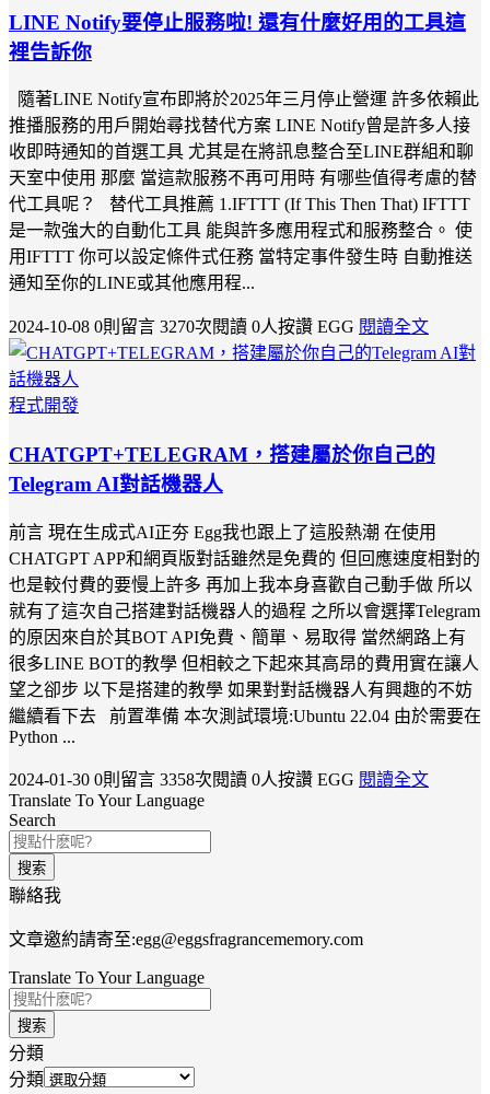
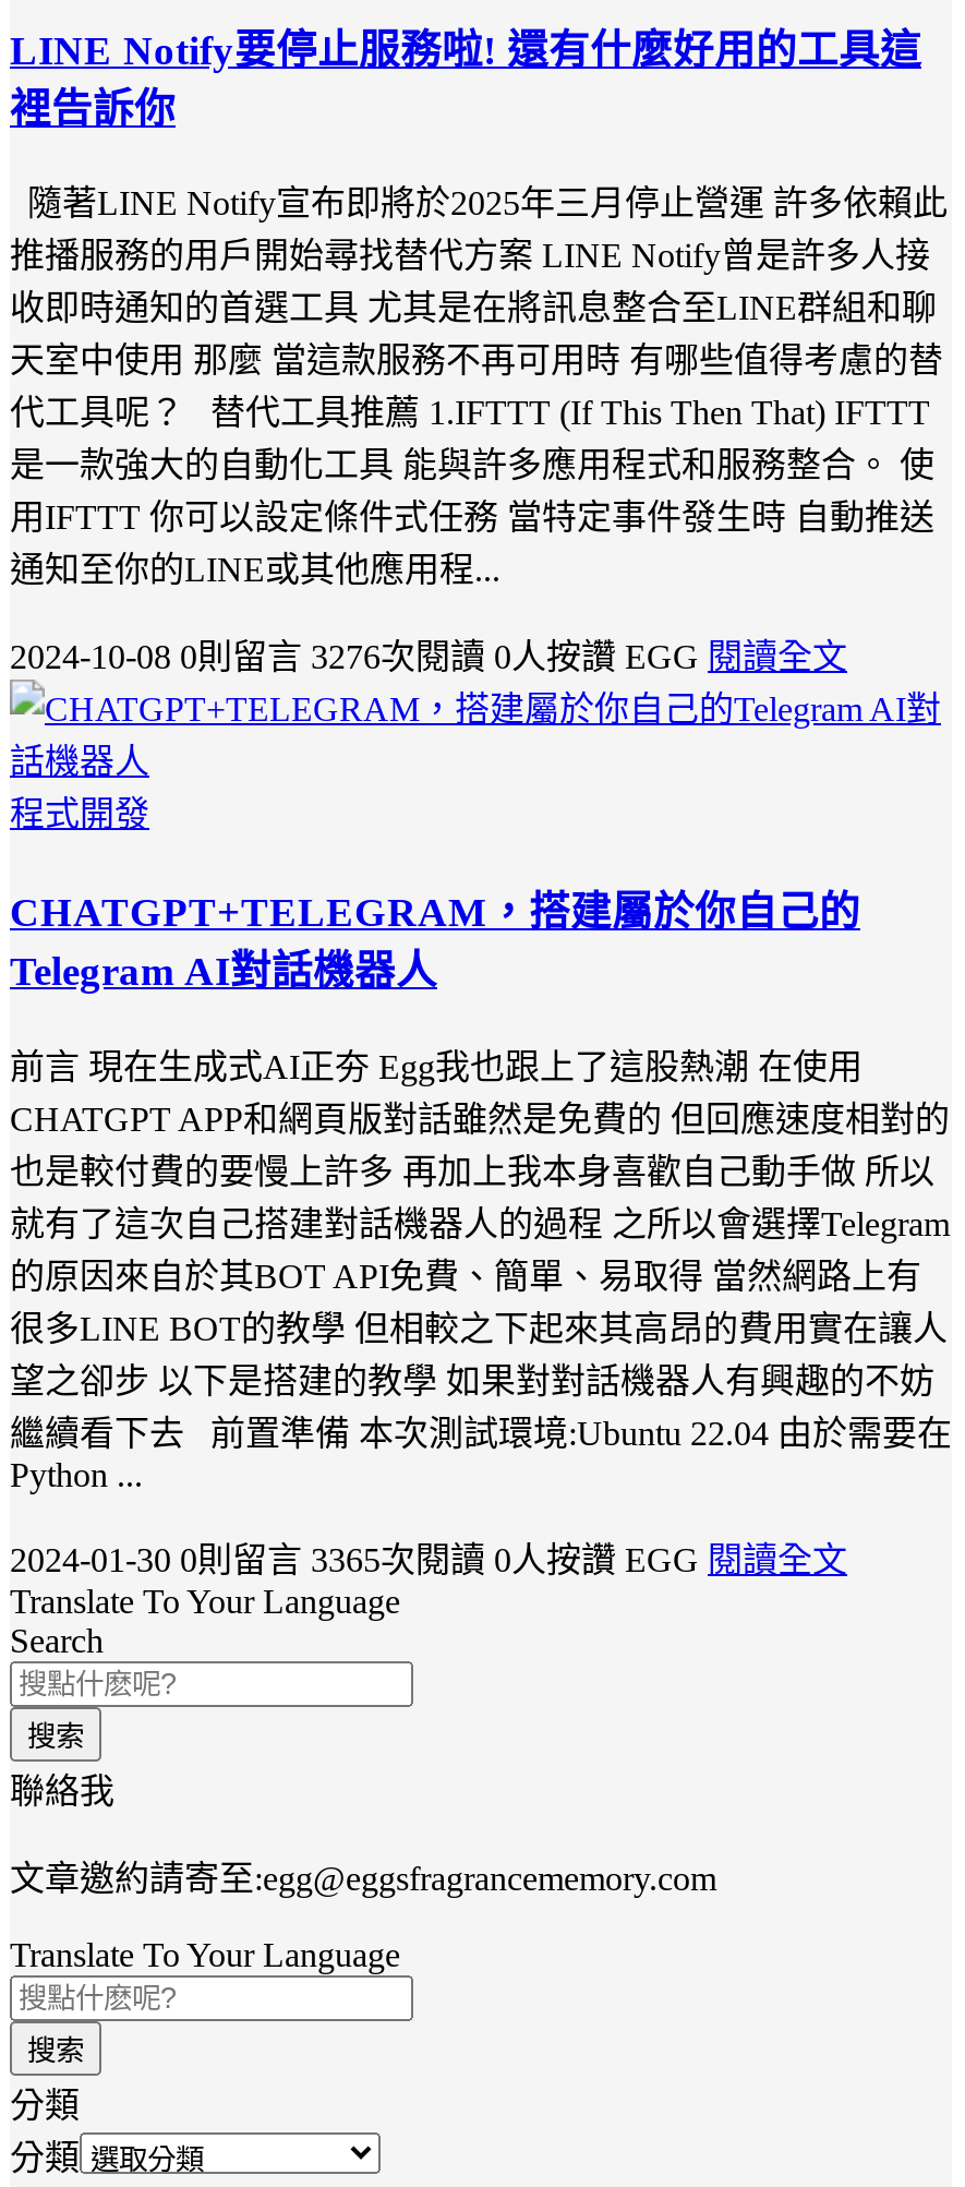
- 2024-10-08 0則留言 3270次閱讀 0人按讚 EGG 閱讀全文
+ 2024-10-08 0則留言 3276次閱讀 0人按讚 EGG 閱讀全文

- 2024-01-30 0則留言 3358次閱讀 0人按讚 EGG 閱讀全文
+ 2024-01-30 0則留言 3365次閱讀 0人按讚 EGG 閱讀全文
